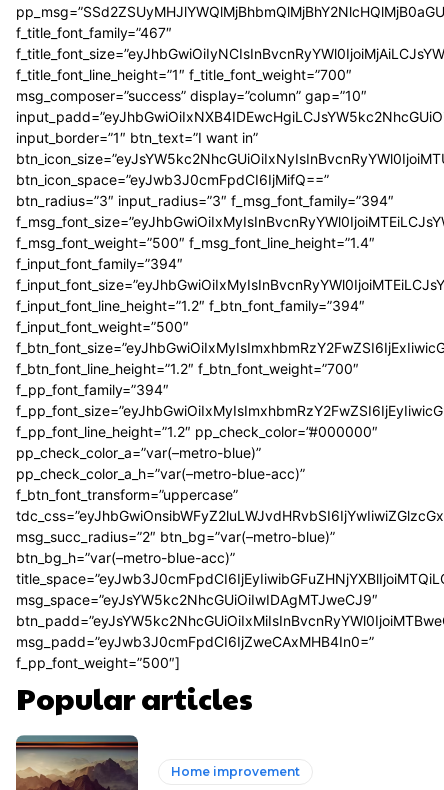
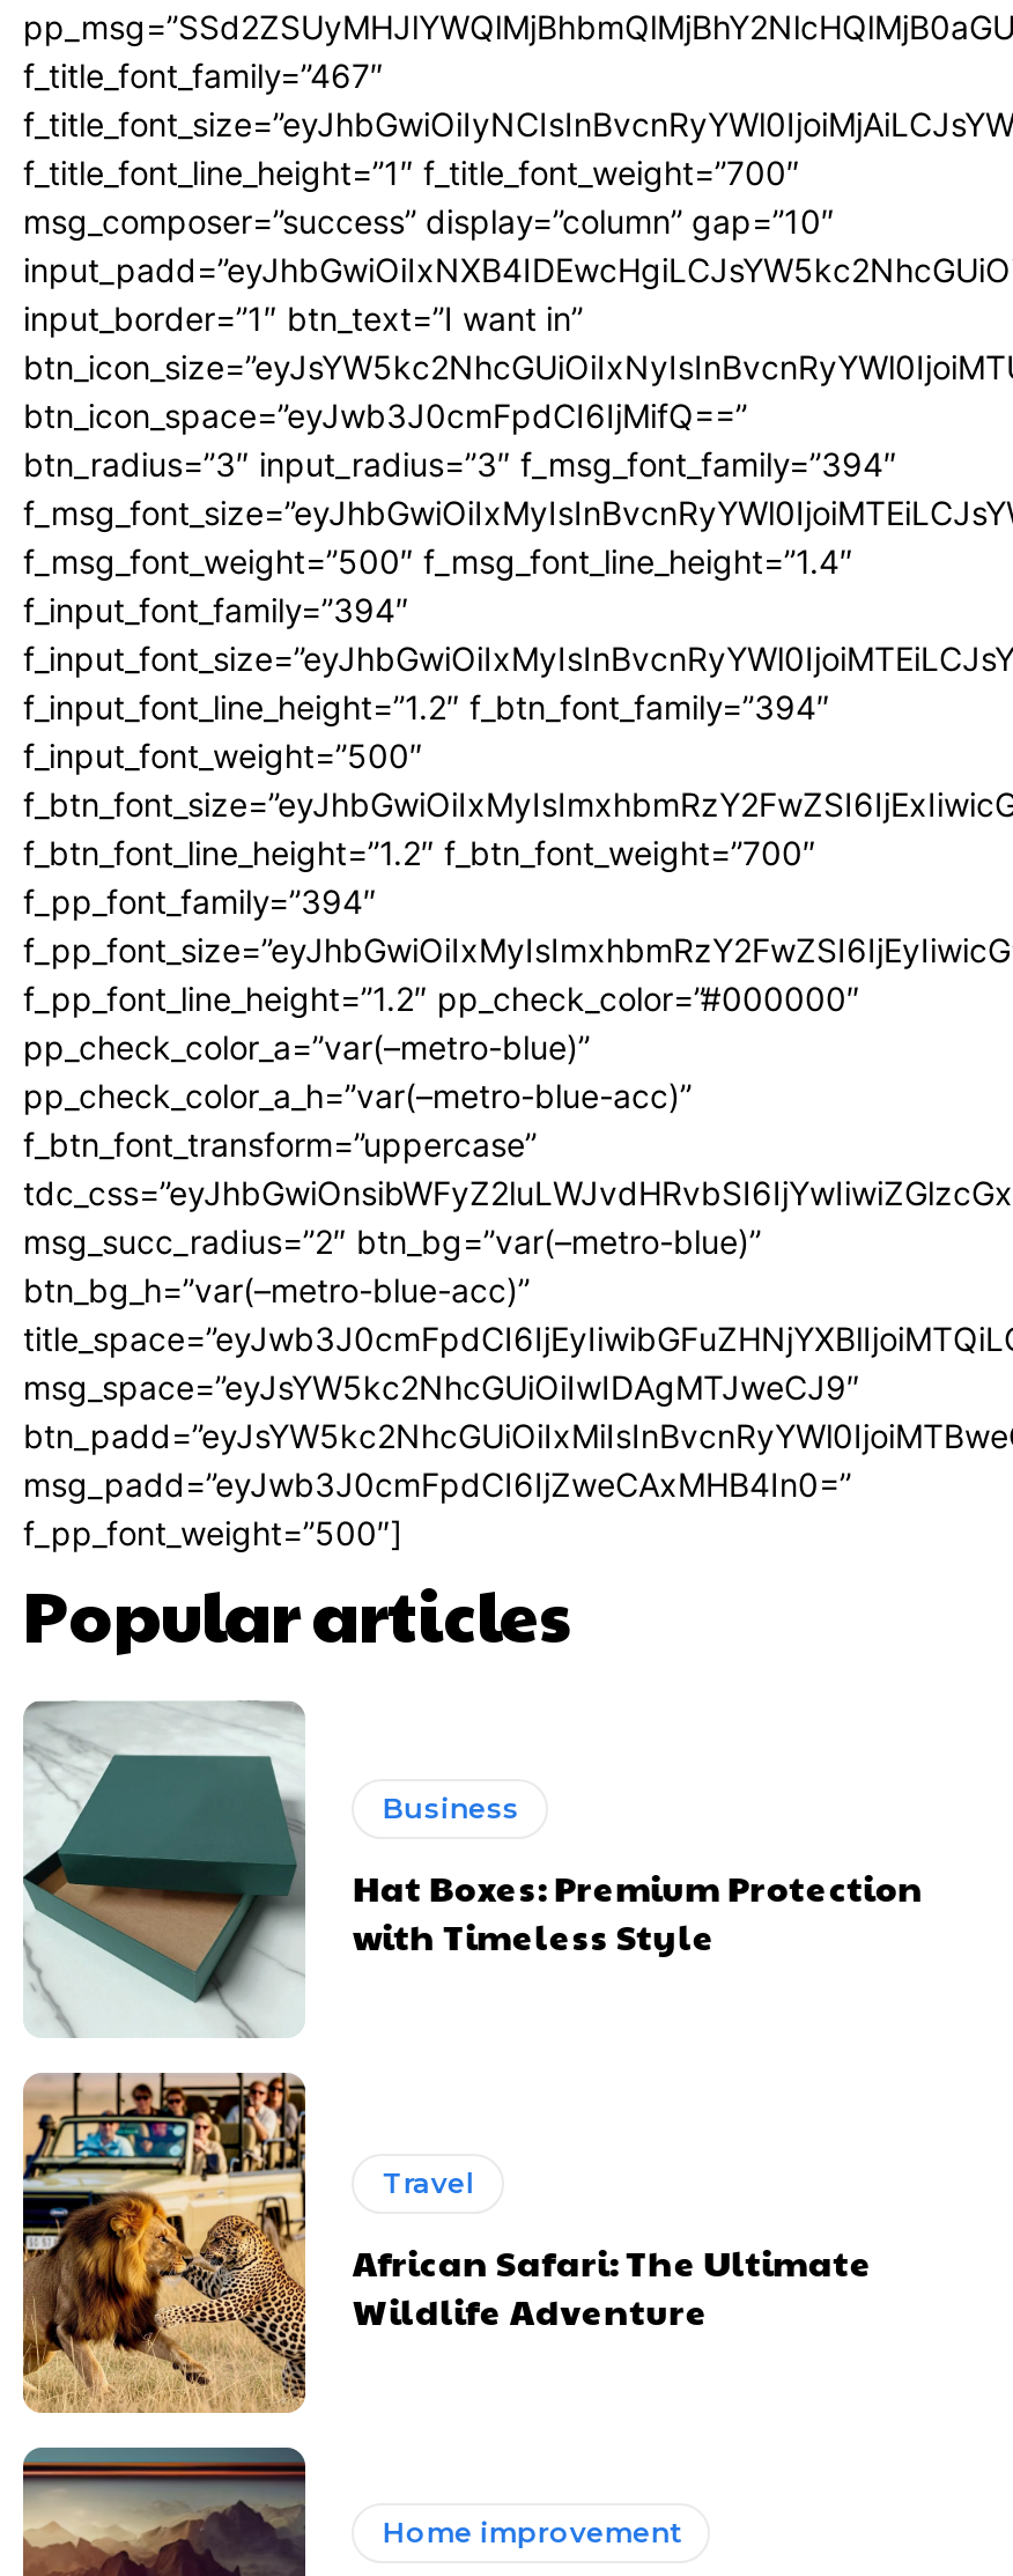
+ [image]
+ Travel
+ African Safari: The Ultimate
+ Wildlife Adventure

+ [image]
+ Business
+ Hat Boxes: Premium Protection
+ with Timeless Style
